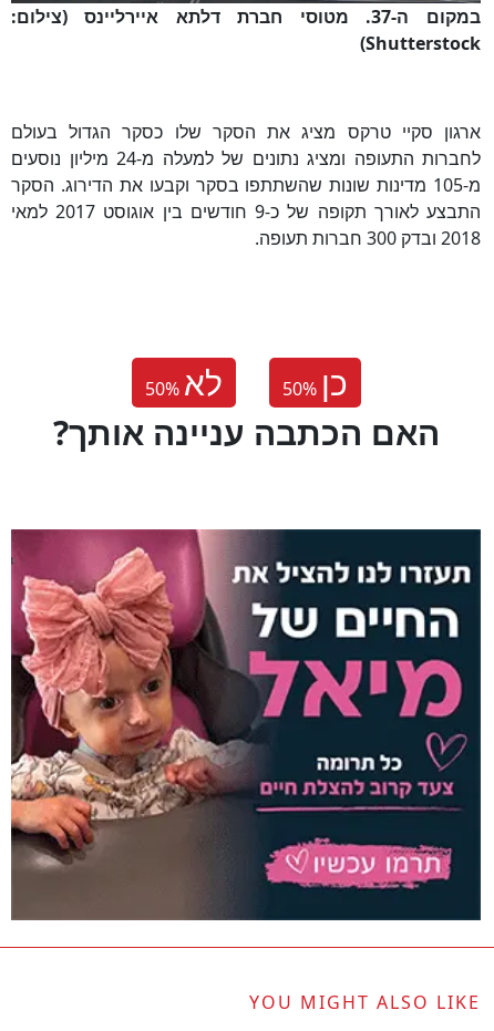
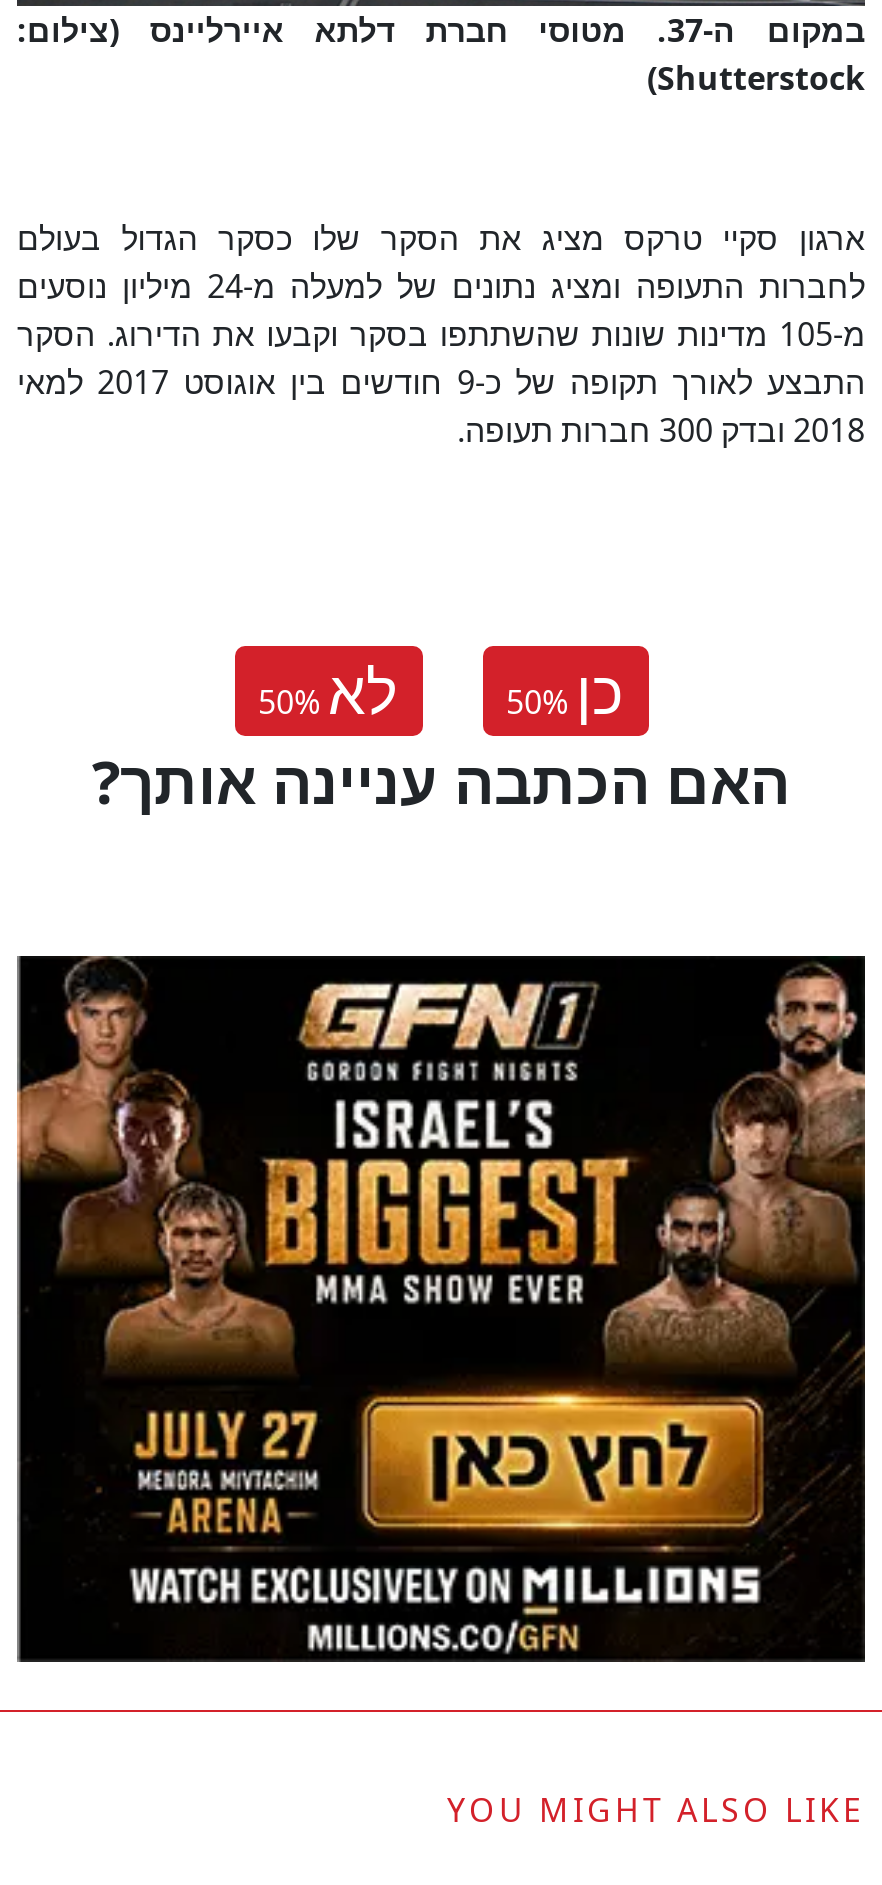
- [image]
+ [image]
